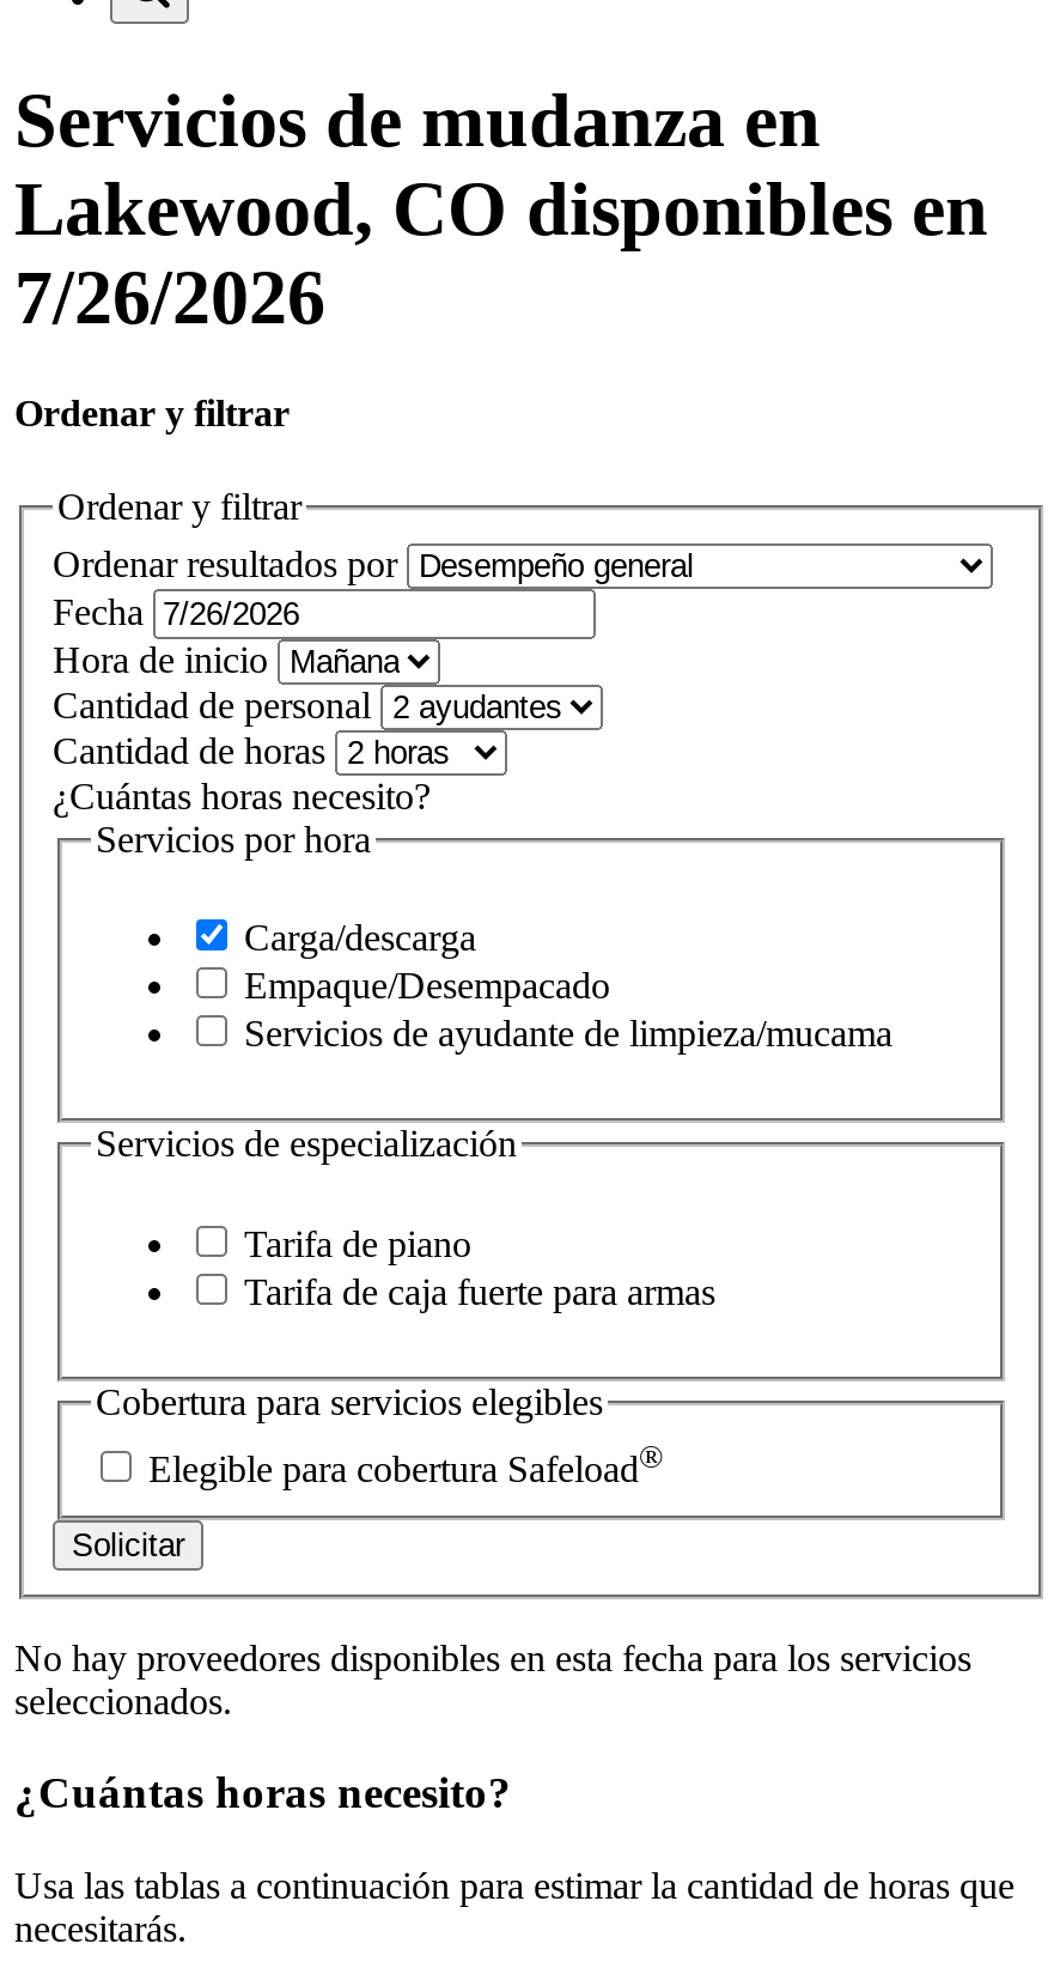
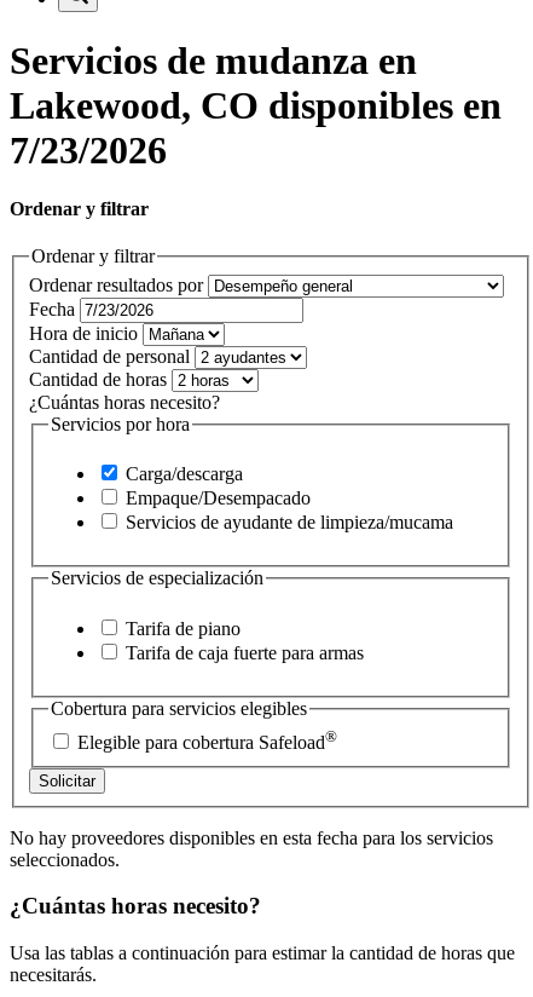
- 7/26/2026
+ 7/23/2026
